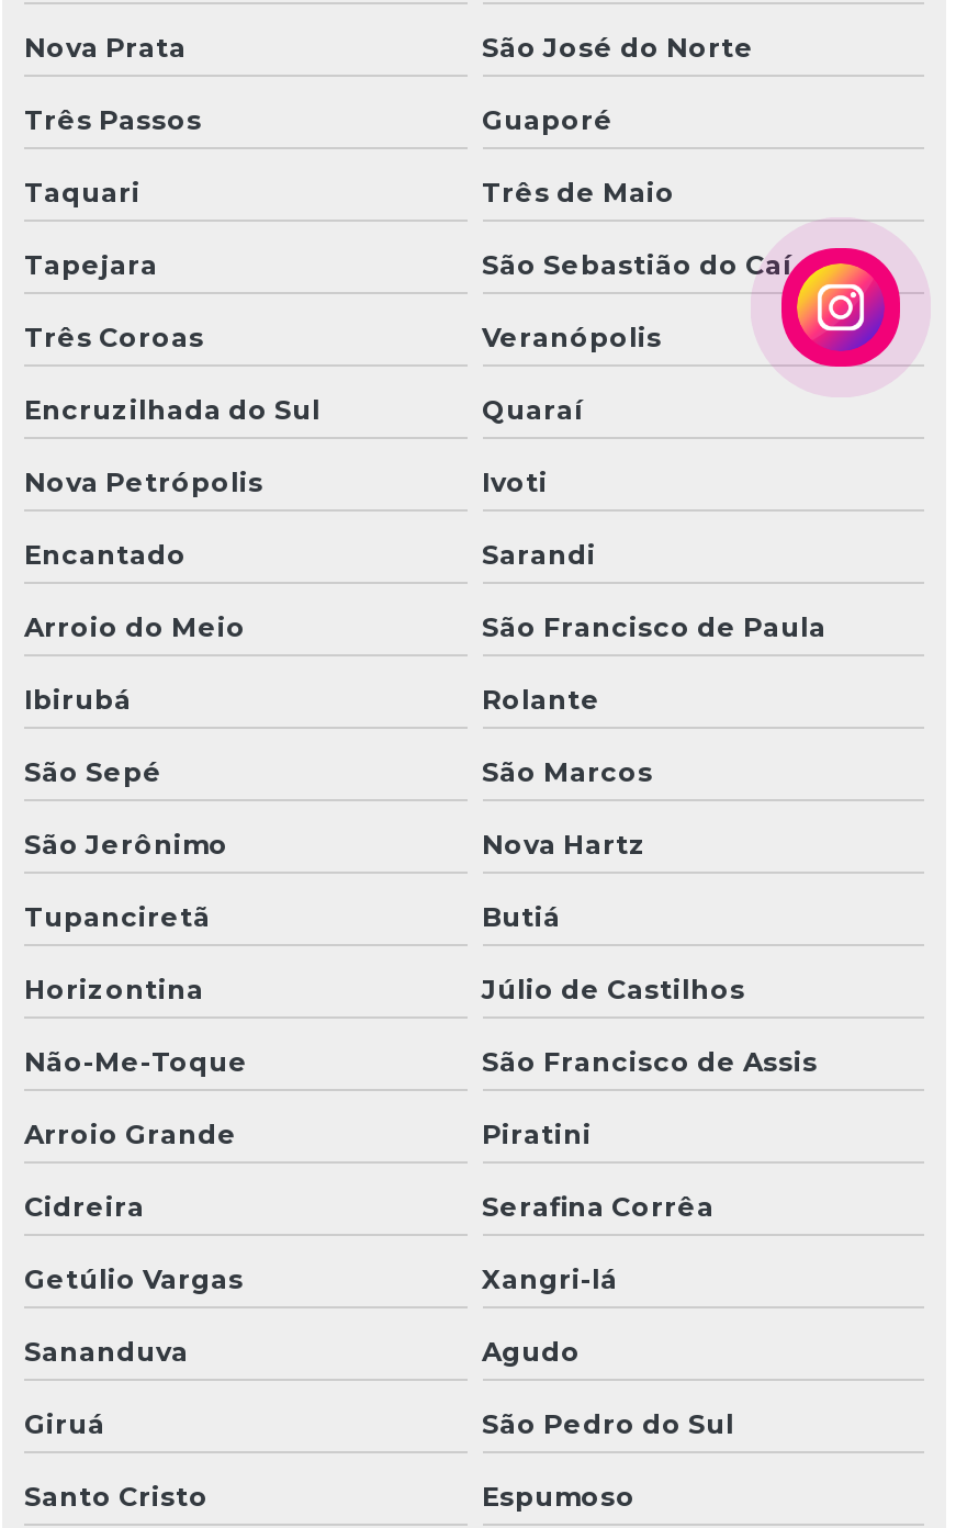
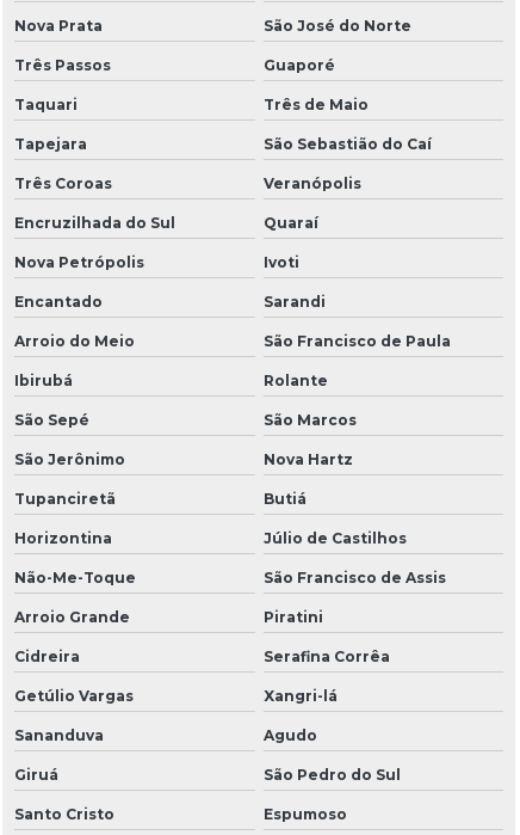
- [image]
